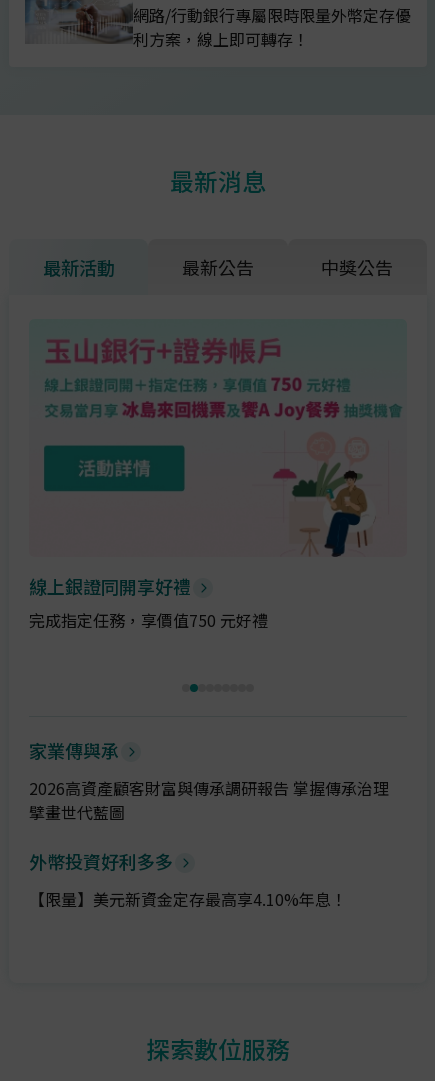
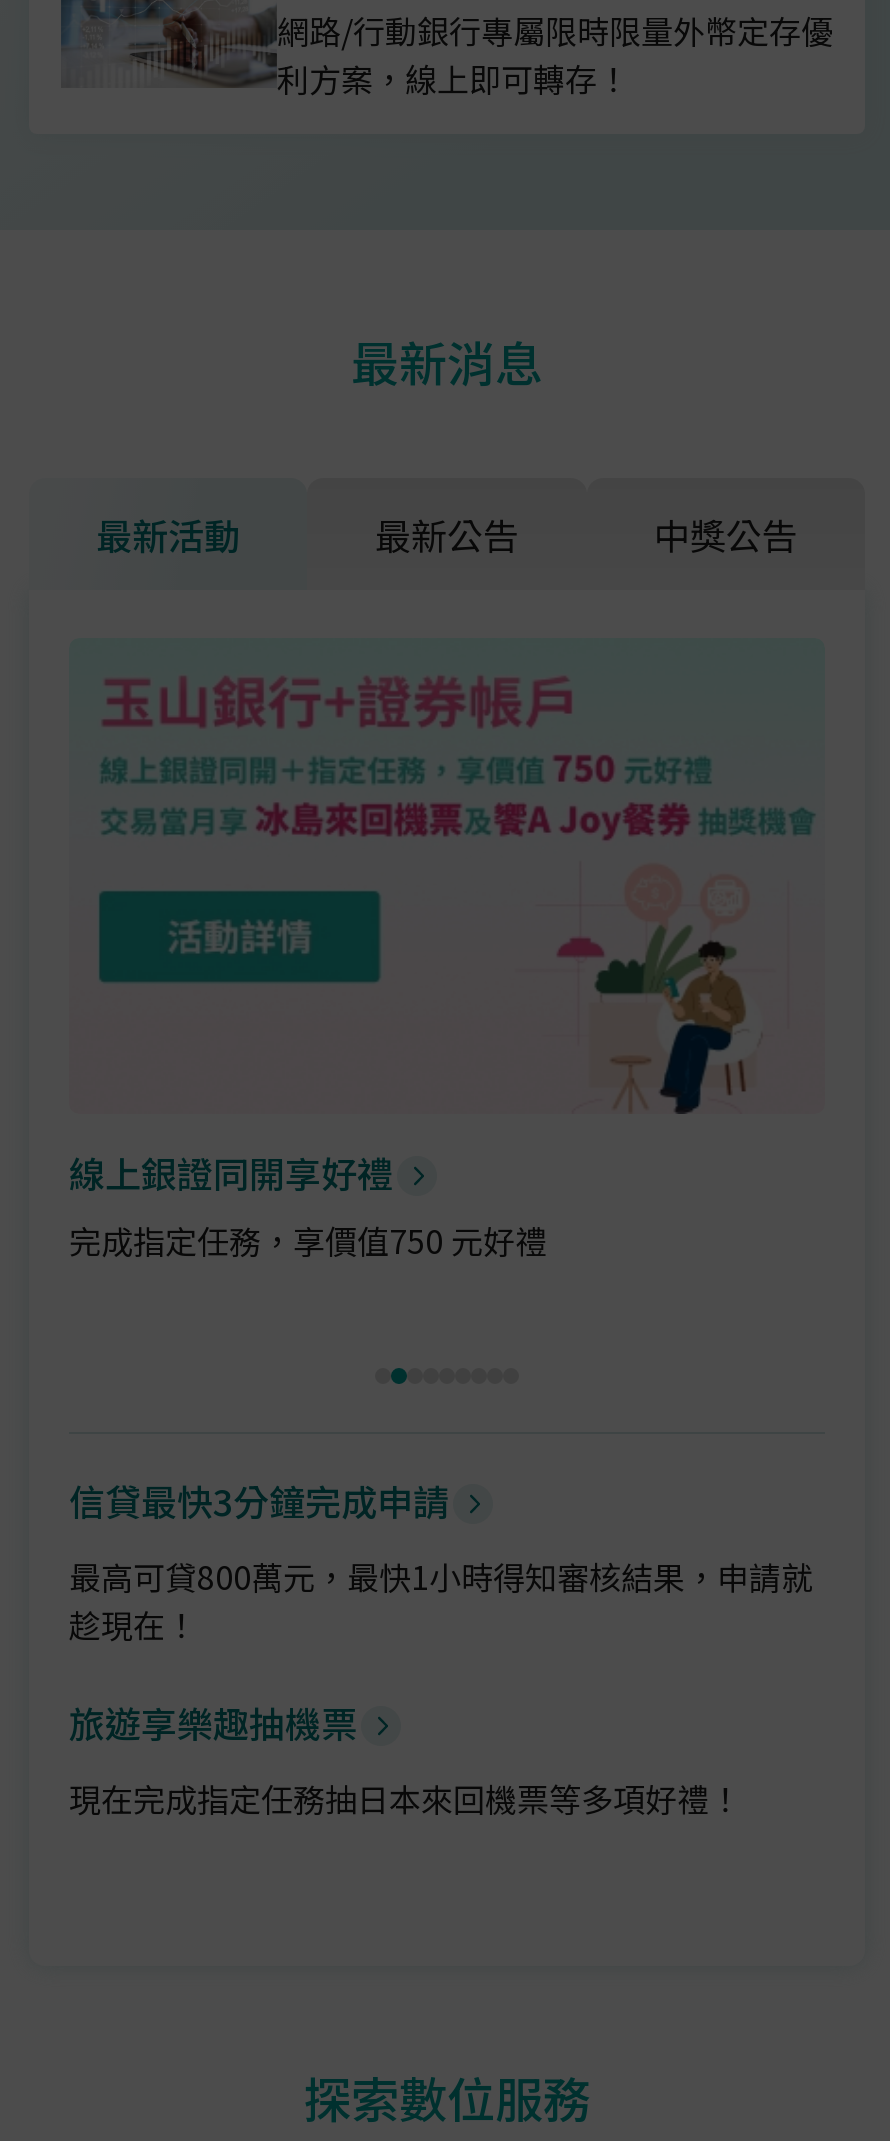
- 家業傳與承
+ 信貸最快3分鐘完成申請

- 2026高資產顧客財富與傳承調研報告 掌握傳承治理
- 擘畫世代藍圖
+ 最高可貸800萬元，最快1小時得知審核結果，申請就
+ 趁現在！

- 外幣投資好利多多
+ 旅遊享樂趣抽機票

- 【限量】美元新資金定存最高享4.10%年息！
+ 現在完成指定任務抽日本來回機票等多項好禮！
